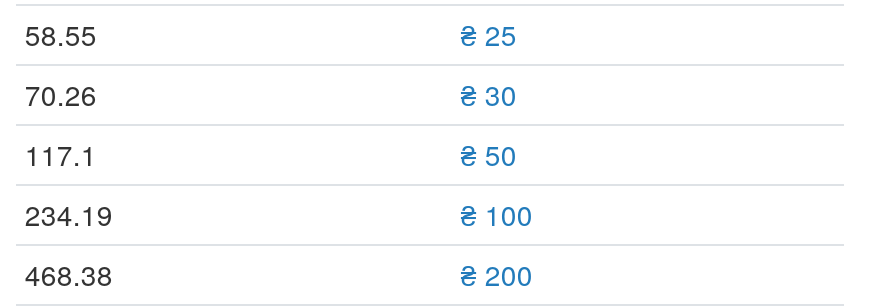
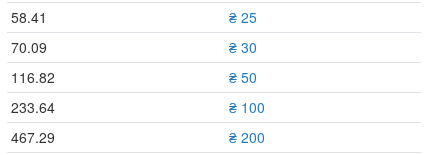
- 58.55
+ 58.41

- 70.26
+ 70.09

- 117.1
+ 116.82

- 234.19
+ 233.64

- 468.38
+ 467.29
